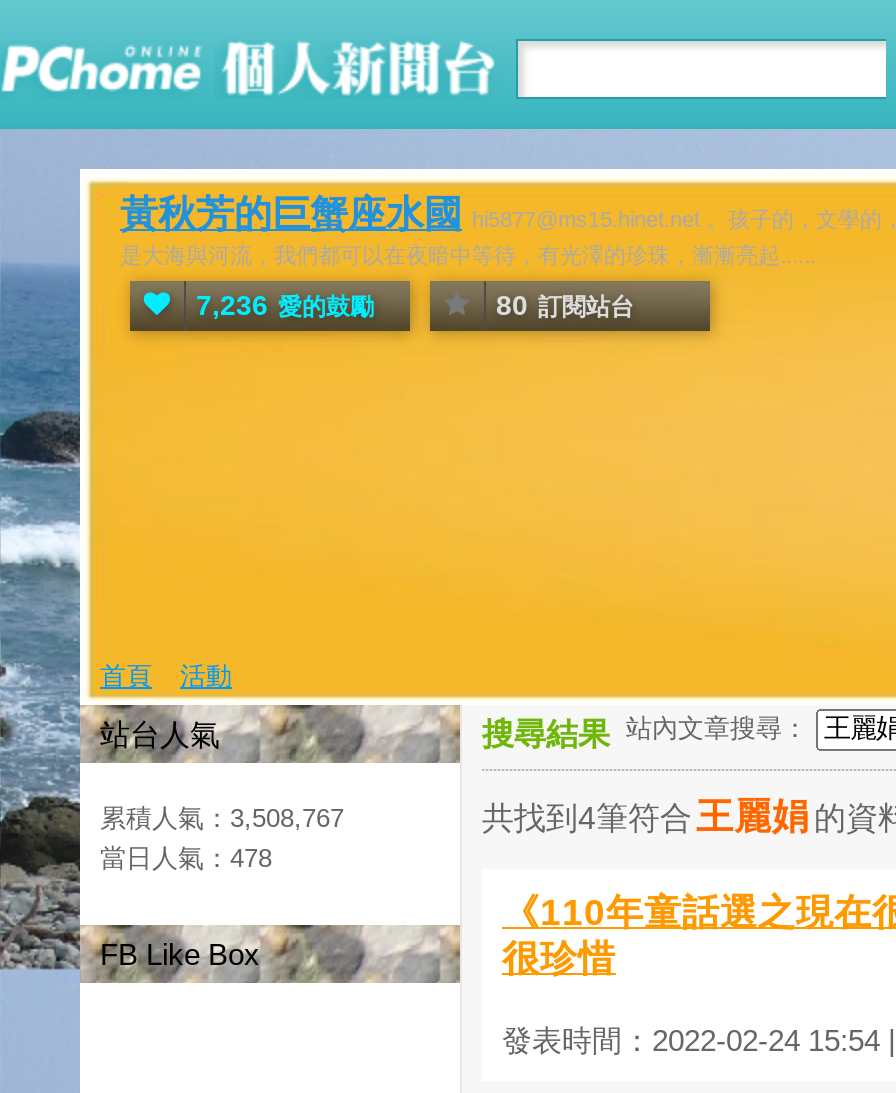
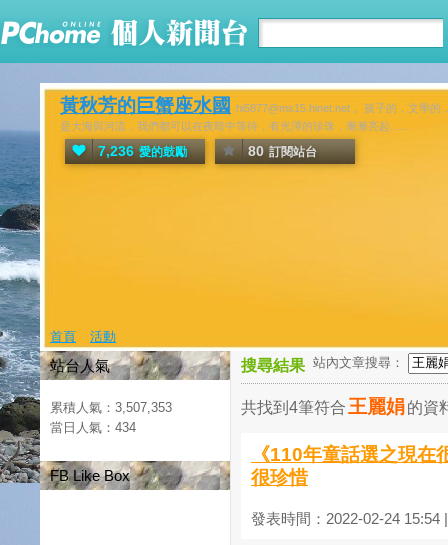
- 累積人氣：3,508,767
+ 累積人氣：3,507,353

- 當日人氣：478
+ 當日人氣：434
